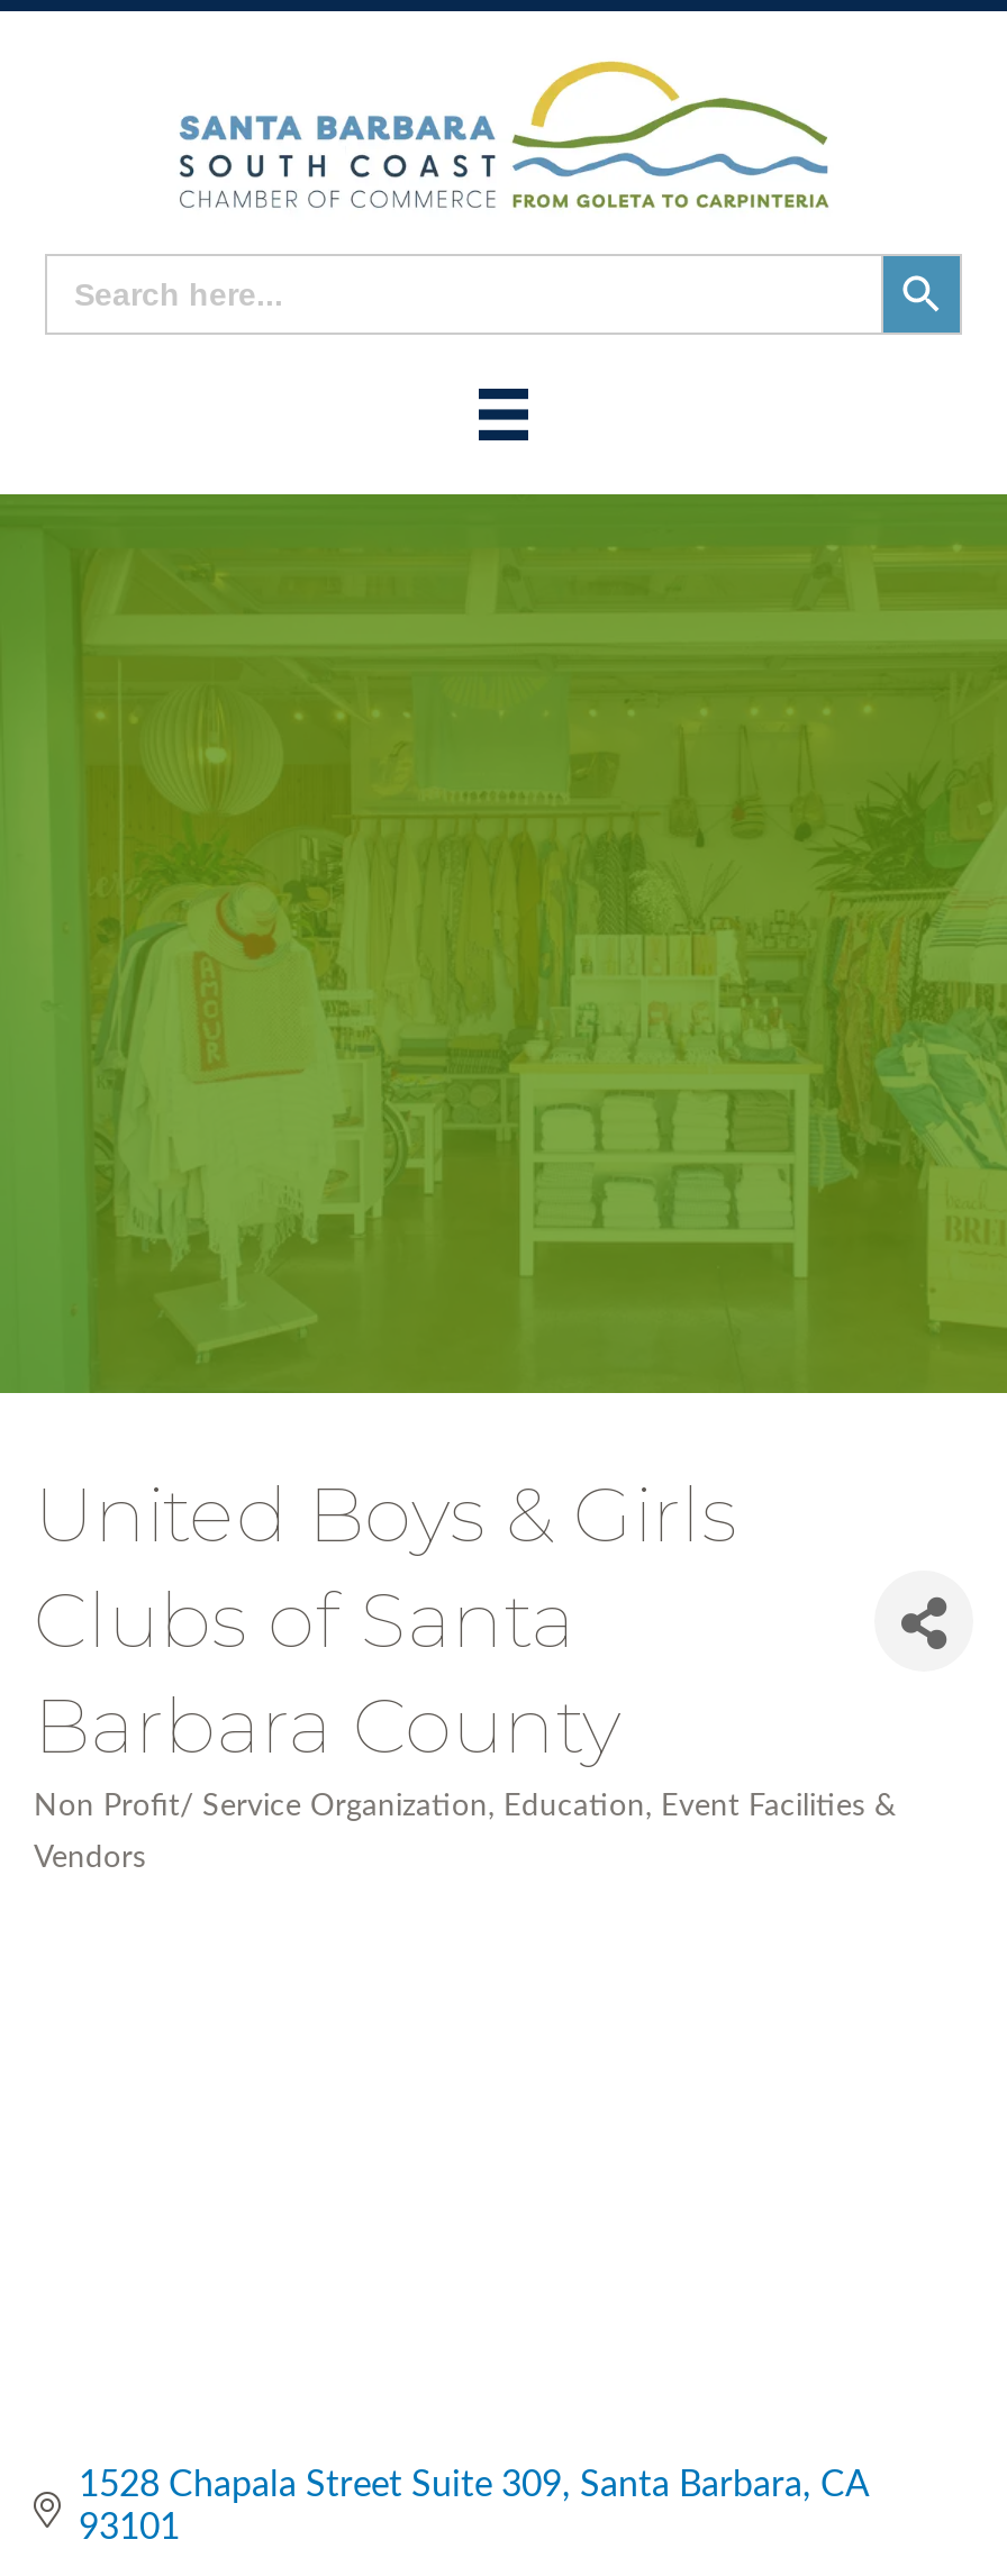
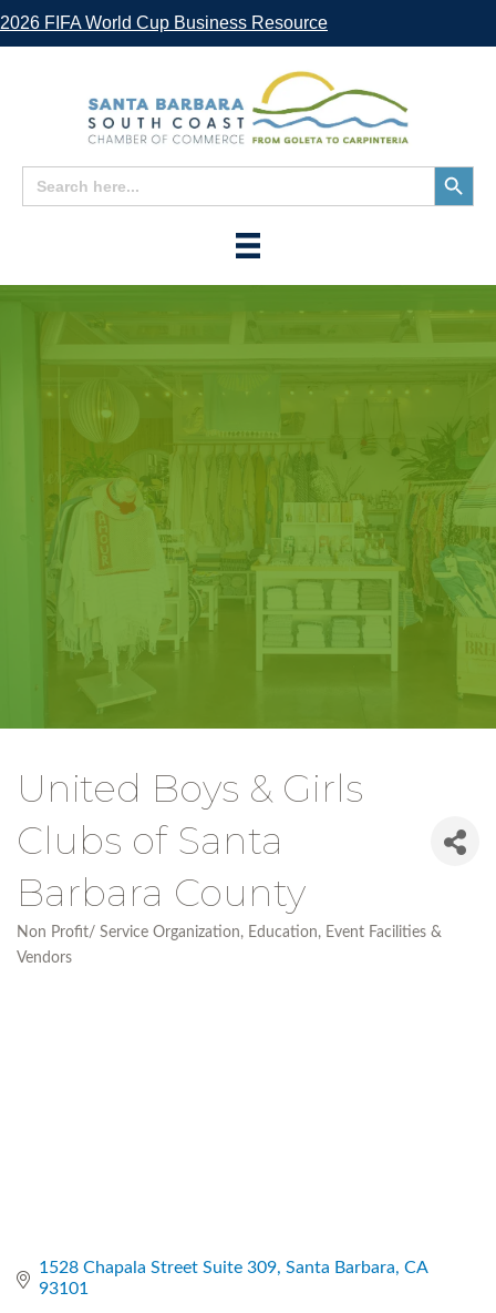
+ 2026 FIFA World Cup Business Resource
